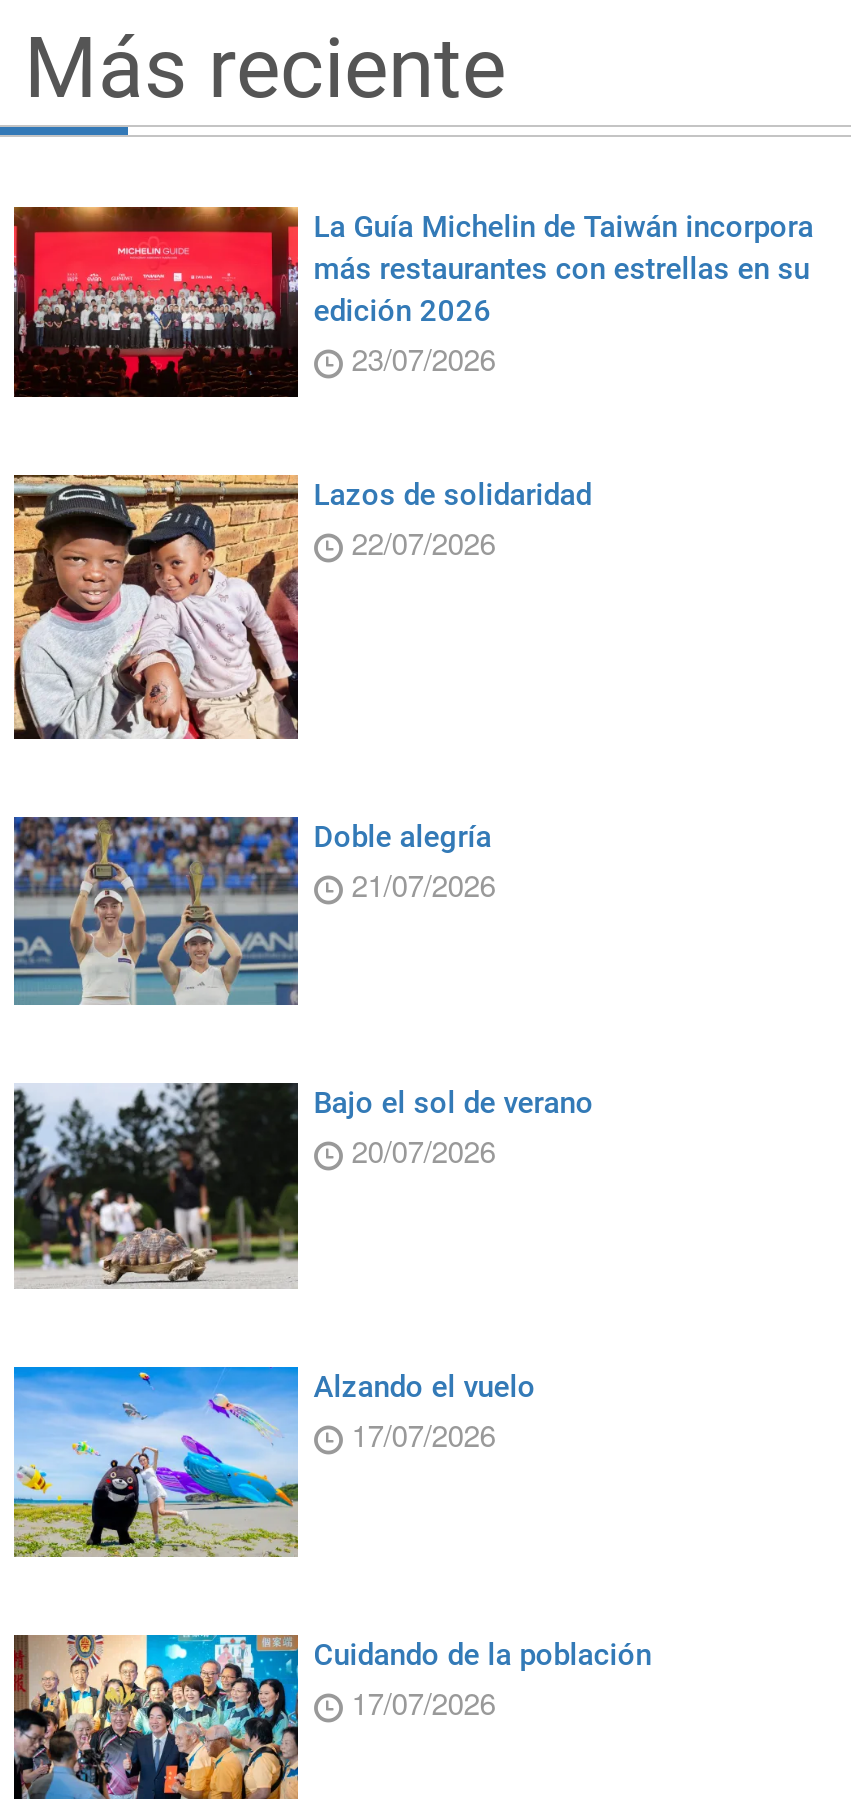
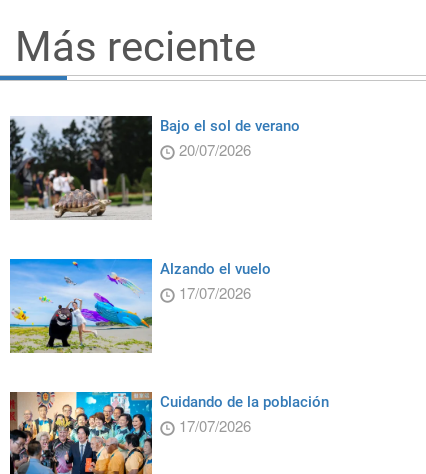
- [image]
- La Guía Michelin de Taiwán incorpora
- más restaurantes con estrellas en su
- edición 2026
- 23/07/2026
- Lazos de solidaridad
- 22/07/2026

- [image]

- [image]
- Doble alegría
- 21/07/2026
